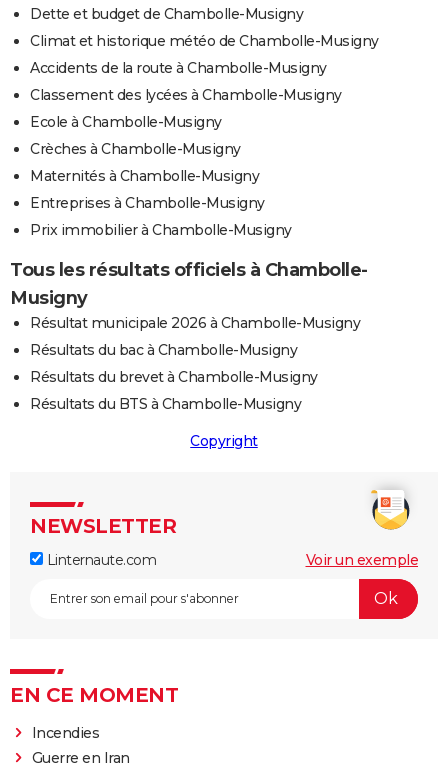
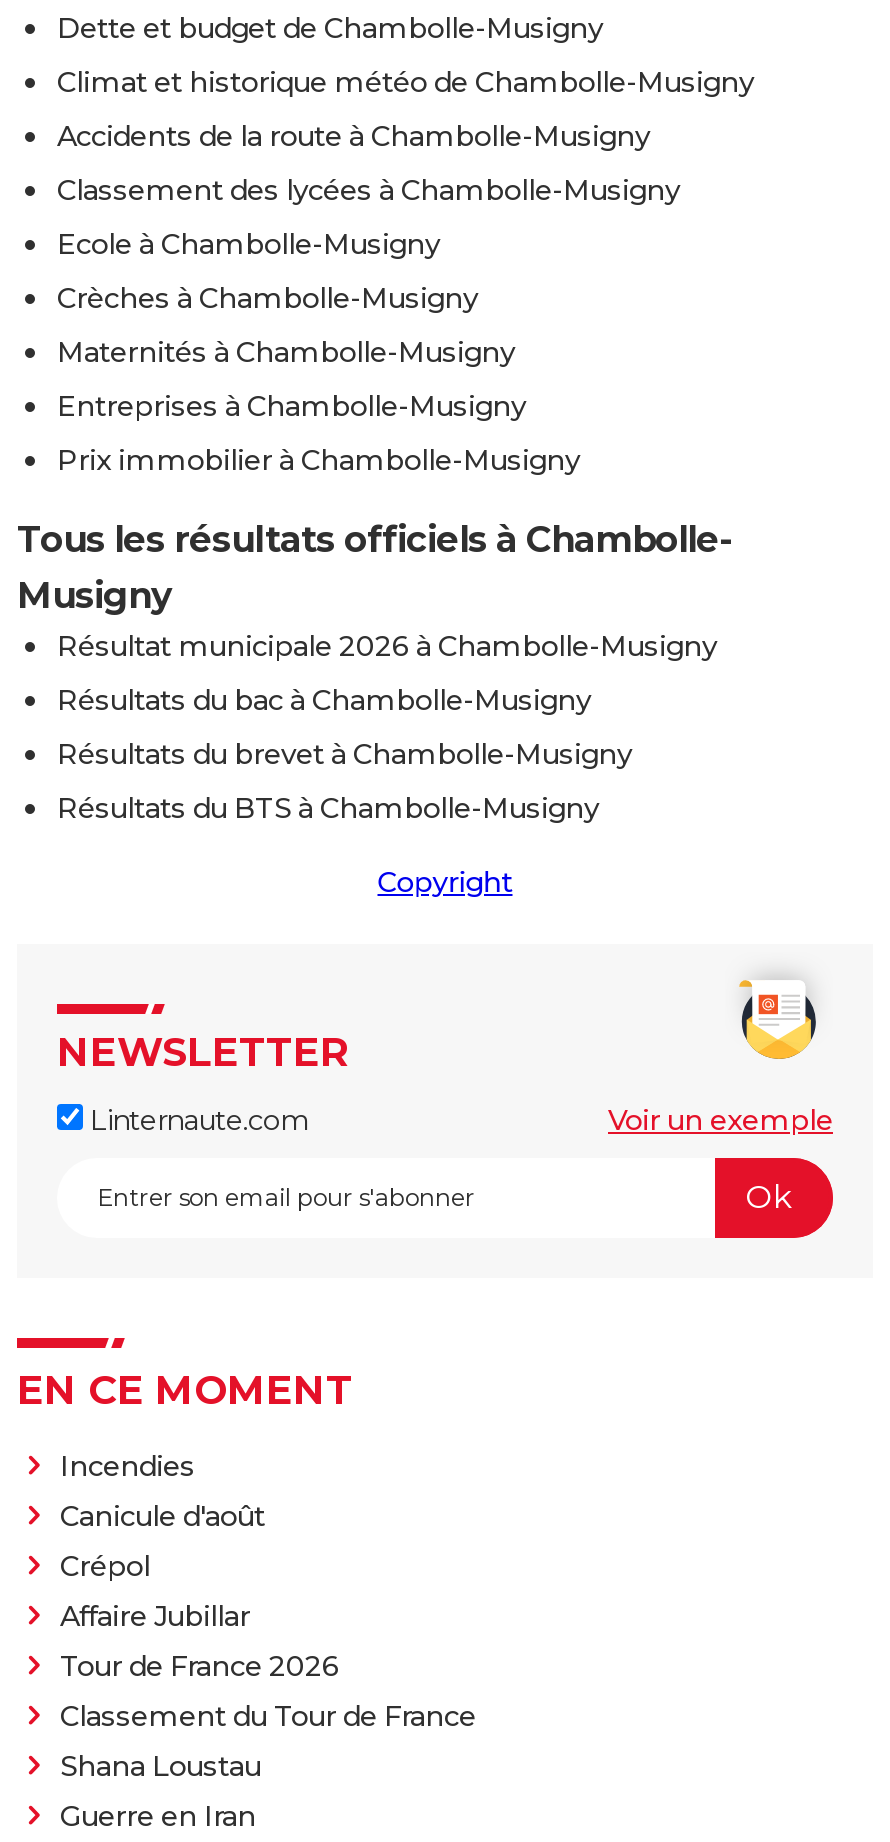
+ Canicule d'août
+ Crépol
+ Affaire Jubillar
+ Tour de France 2026
+ Classement du Tour de France
+ Shana Loustau
